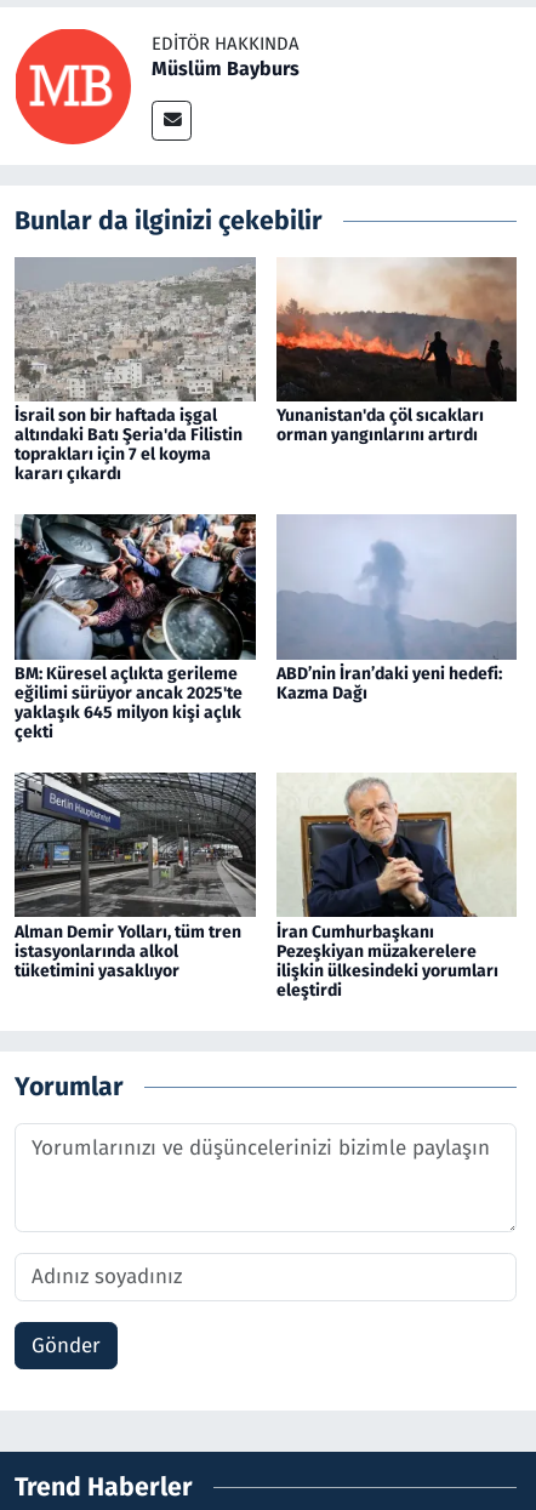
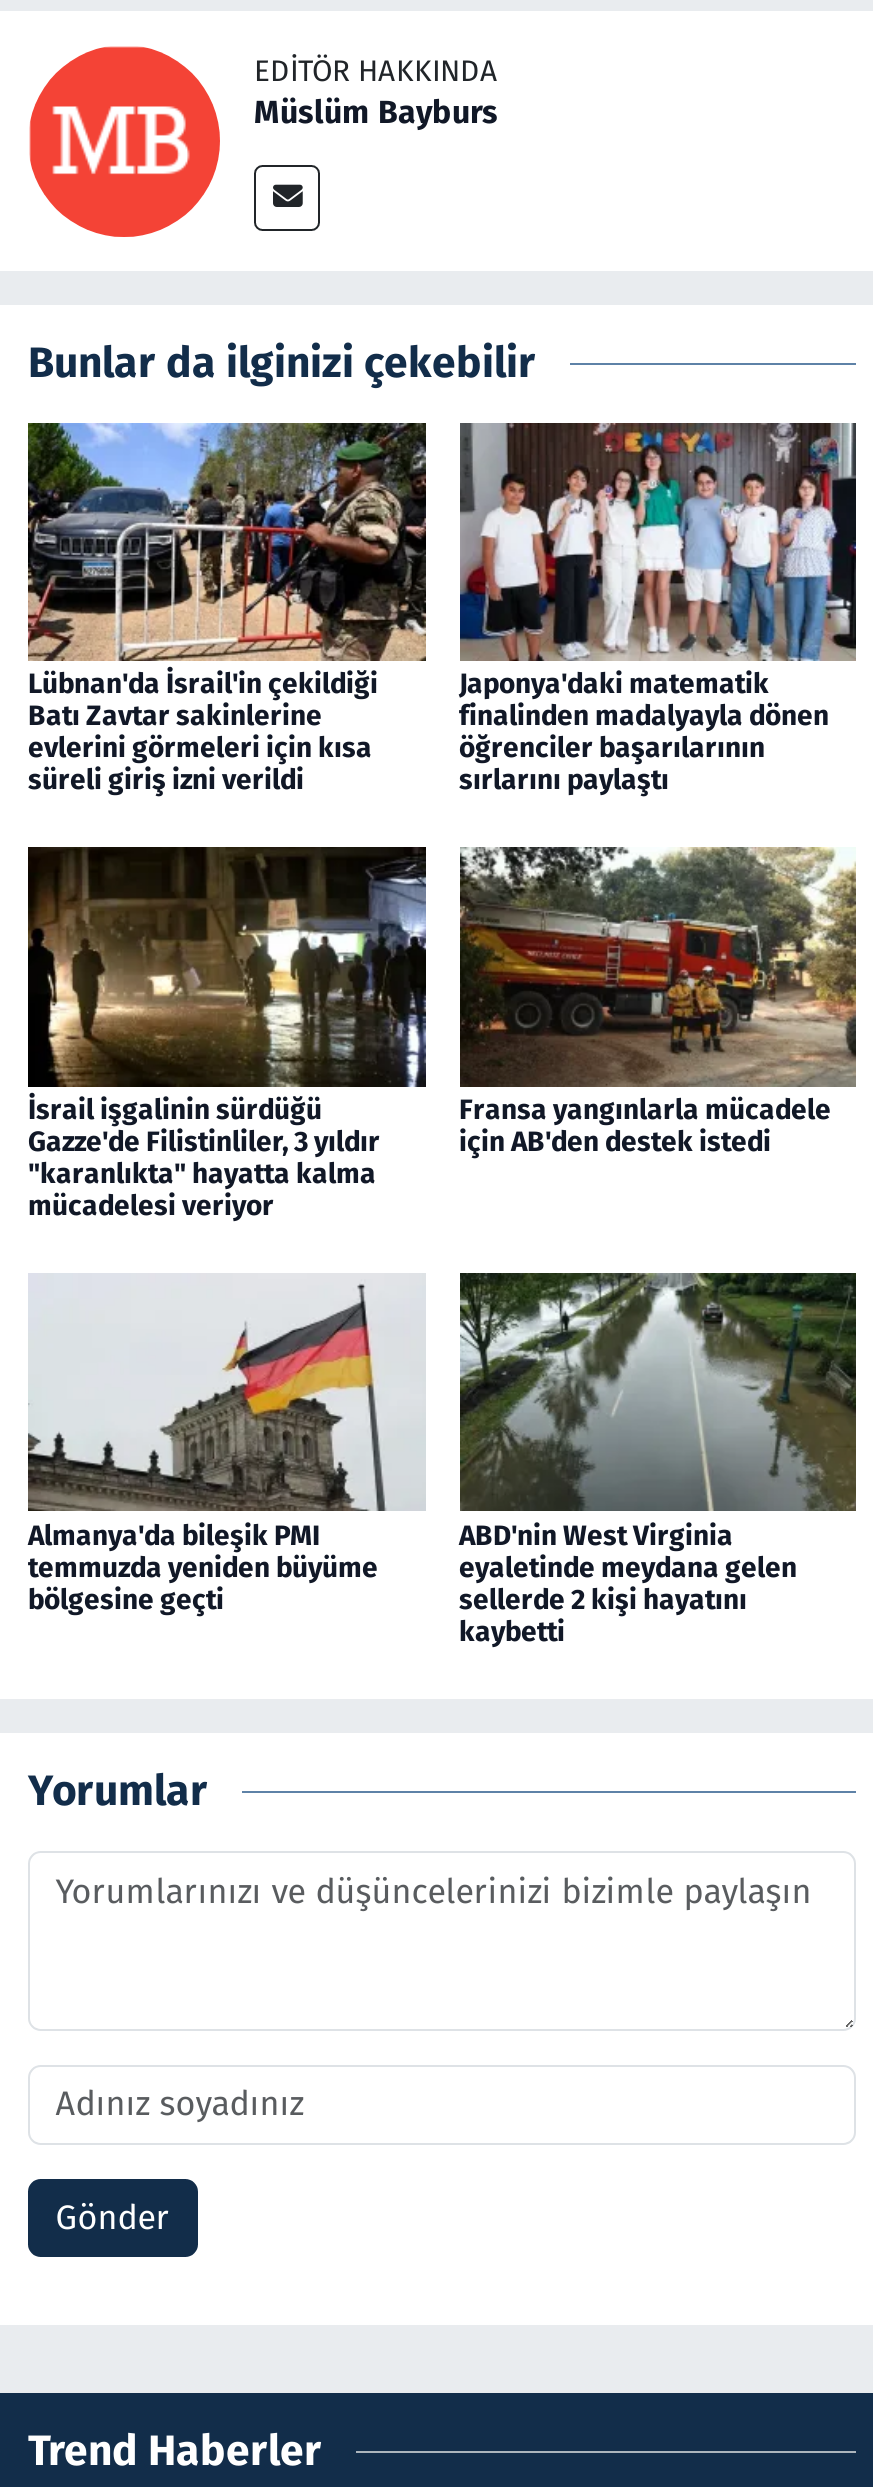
- [image]
- İsrail son bir haftada işgal
- altındaki Batı Şeria'da Filistin
- toprakları için 7 el koyma
- kararı çıkardı
+ [image]
+ Lübnan'da İsrail'in çekildiği
+ Batı Zavtar sakinlerine
+ evlerini görmeleri için kısa
+ süreli giriş izni verildi

- [image]
- Yunanistan'da çöl sıcakları
- orman yangınlarını artırdı
+ [image]
+ Japonya'daki matematik
+ finalinden madalyayla dönen
+ öğrenciler başarılarının
+ sırlarını paylaştı

- [image]
- BM: Küresel açlıkta gerileme
- eğilimi sürüyor ancak 2025'te
- yaklaşık 645 milyon kişi açlık
- çekti
+ [image]
+ İsrail işgalinin sürdüğü
+ Gazze'de Filistinliler, 3 yıldır
+ "karanlıkta" hayatta kalma
+ mücadelesi veriyor

- [image]
- ABD’nin İran’daki yeni hedefi:
- Kazma Dağı
+ [image]
+ Fransa yangınlarla mücadele
+ için AB'den destek istedi

- [image]
- Alman Demir Yolları, tüm tren
- istasyonlarında alkol
- tüketimini yasaklıyor
+ [image]
+ Almanya'da bileşik PMI
+ temmuzda yeniden büyüme
+ bölgesine geçti

- [image]
- İran Cumhurbaşkanı
- Pezeşkiyan müzakerelere
- ilişkin ülkesindeki yorumları
- eleştirdi
+ [image]
+ ABD'nin West Virginia
+ eyaletinde meydana gelen
+ sellerde 2 kişi hayatını
+ kaybetti
